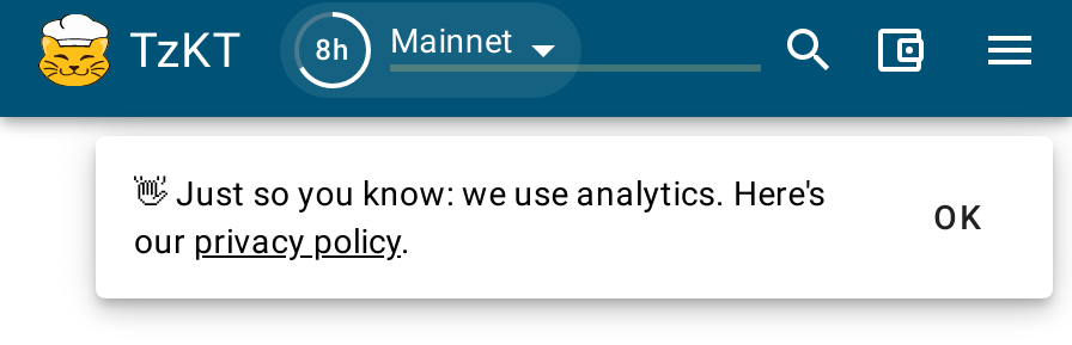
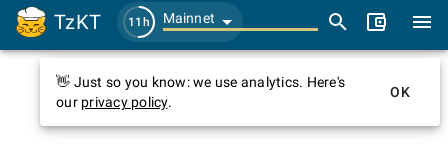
- 8h
+ 11h
